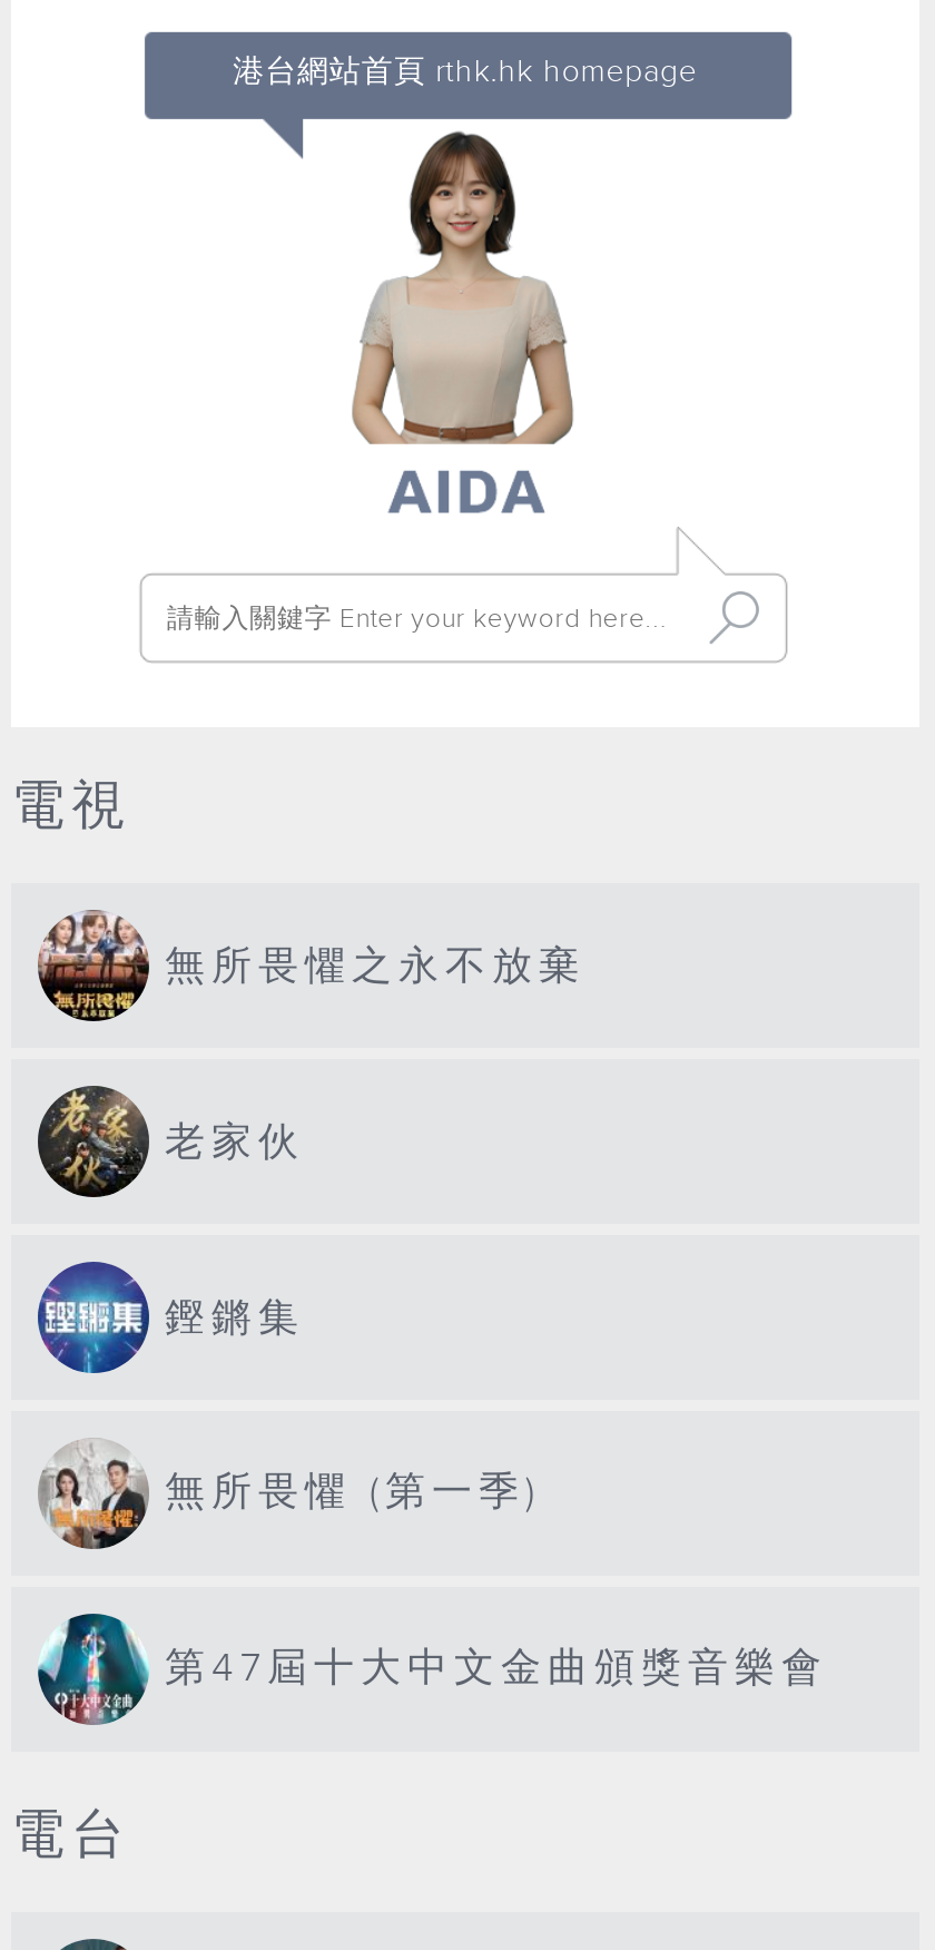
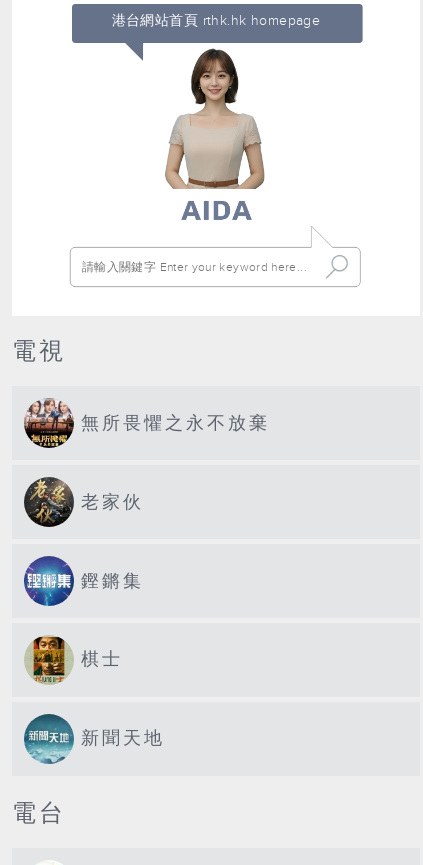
- [image]
- 無所畏懼 (第一季)
+ [image]
+ 棋士

- [image]
- 第47屆十大中文金曲頒獎音樂會
+ [image]
+ 新聞天地
